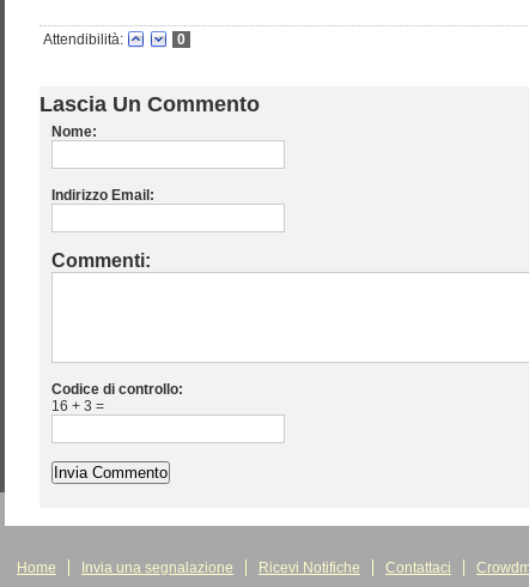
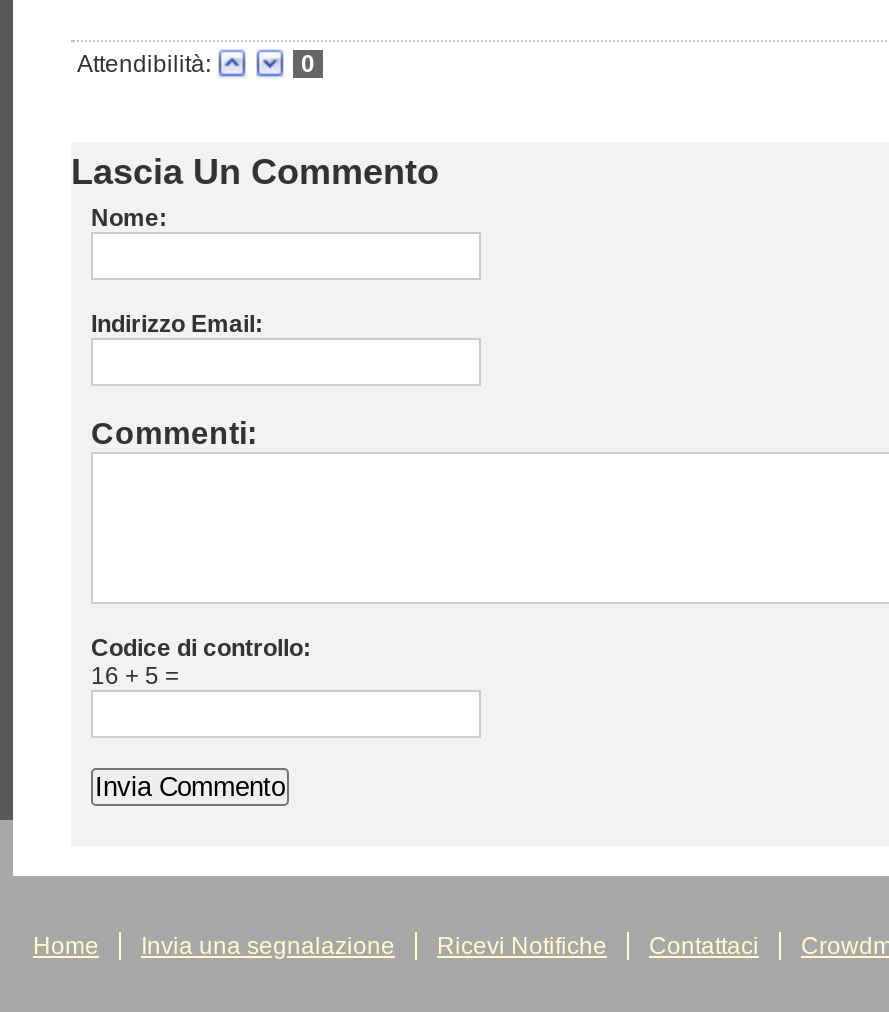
- 16 + 3 =
+ 16 + 5 =
